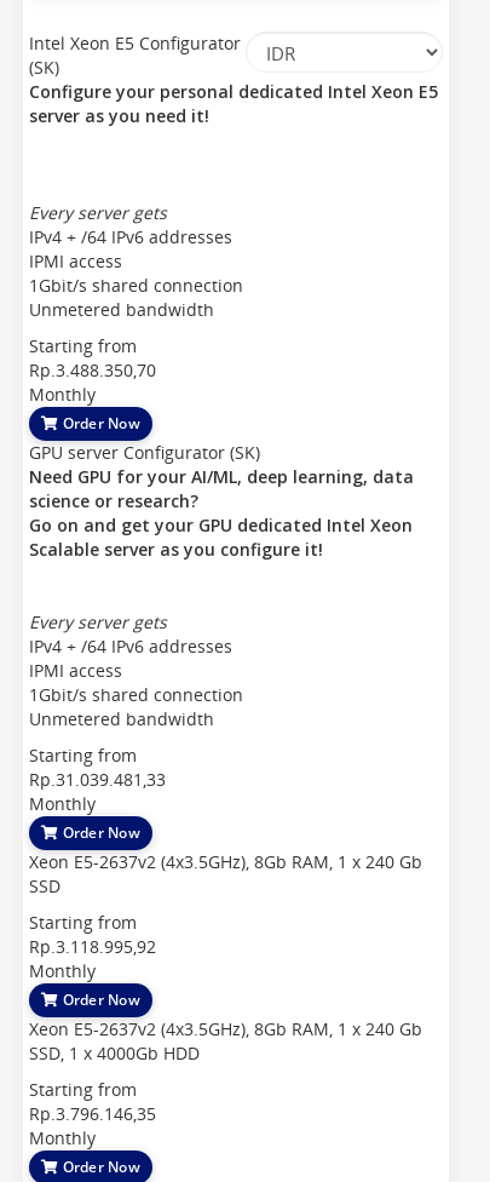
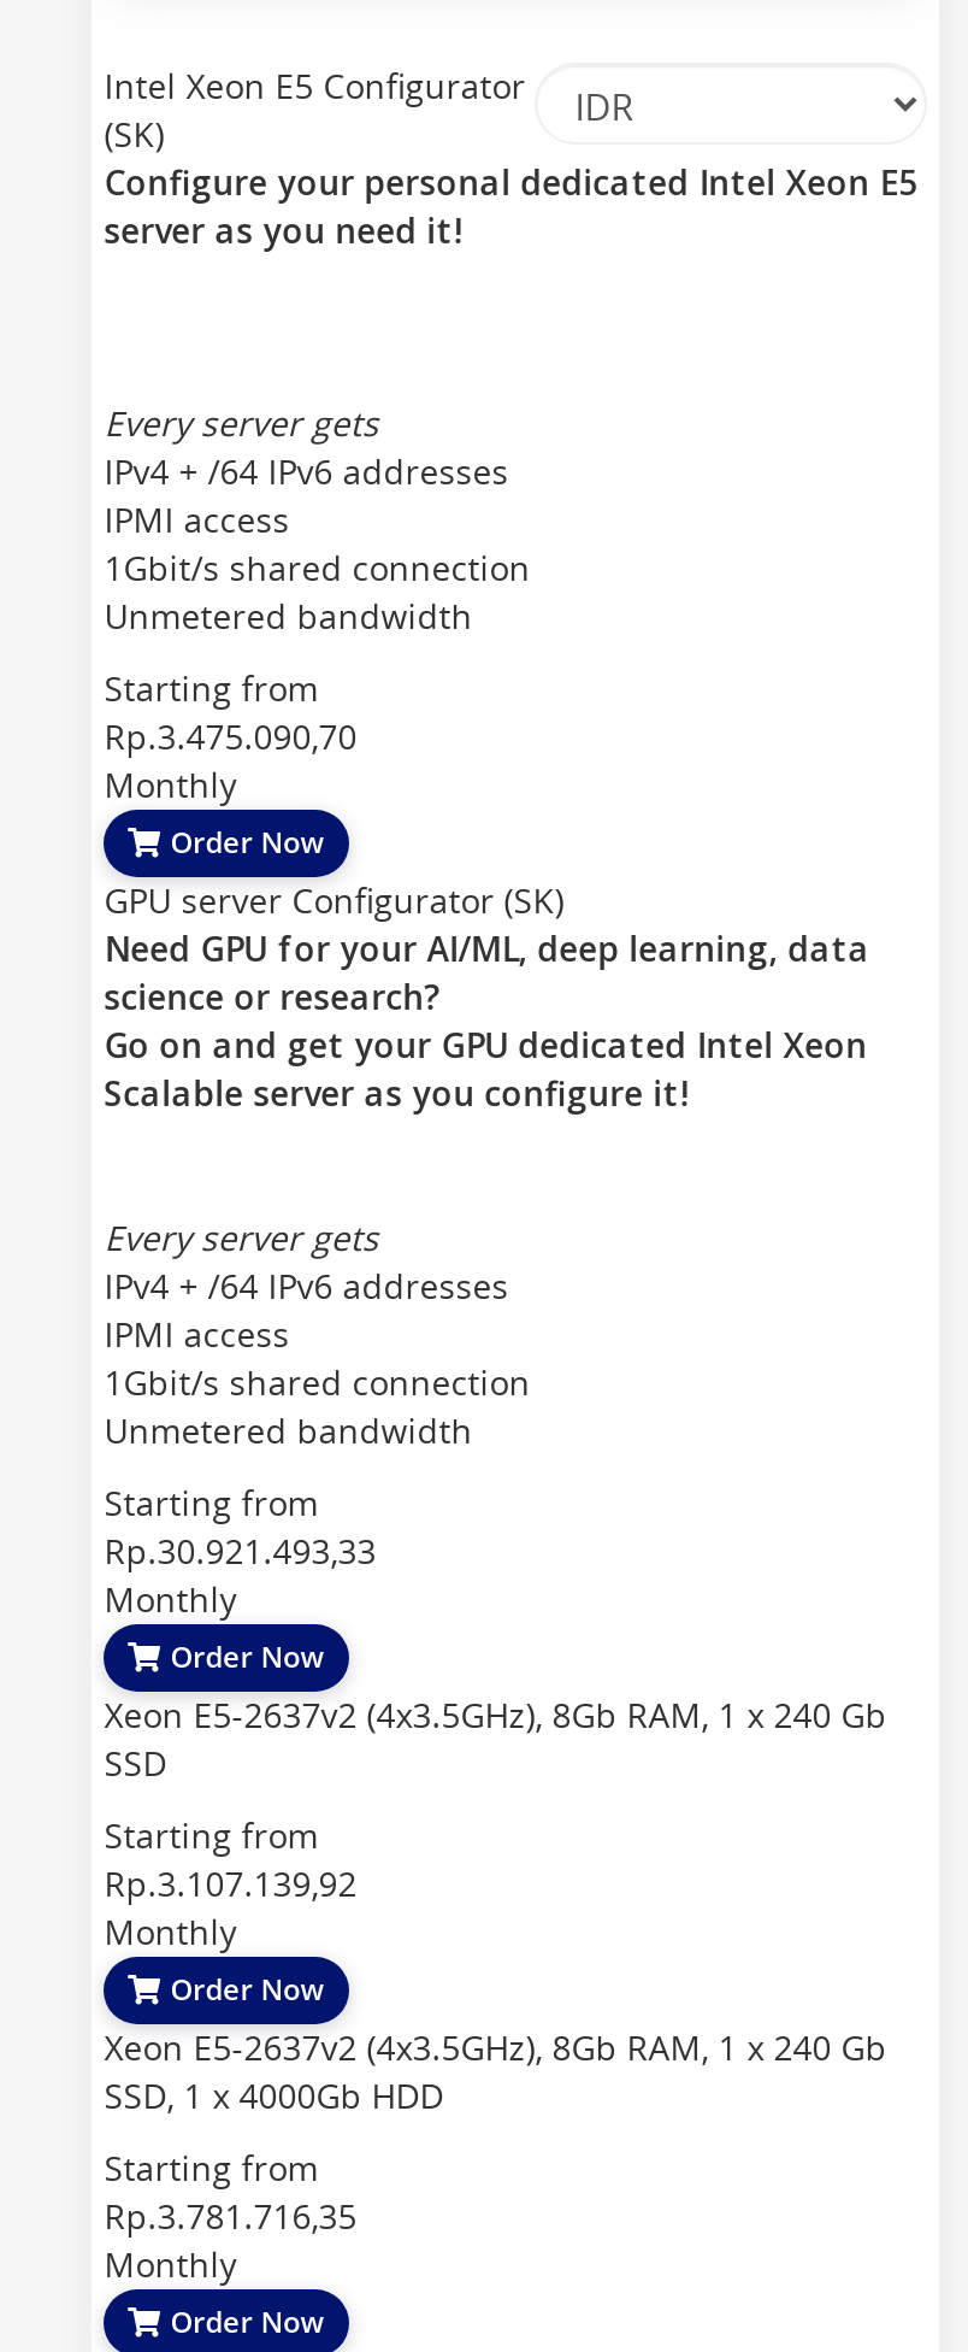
- Rp.3.488.350,70
+ Rp.3.475.090,70

- Rp.31.039.481,33
+ Rp.30.921.493,33

- Rp.3.118.995,92
+ Rp.3.107.139,92

- Rp.3.796.146,35
+ Rp.3.781.716,35
